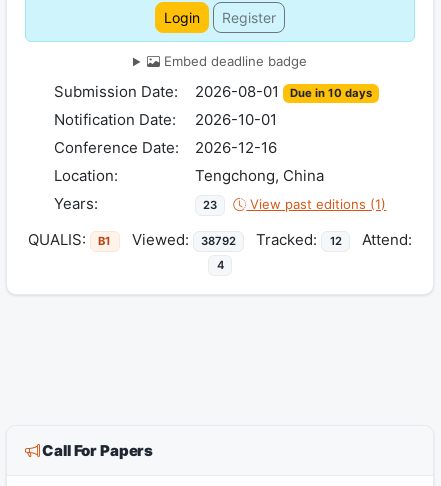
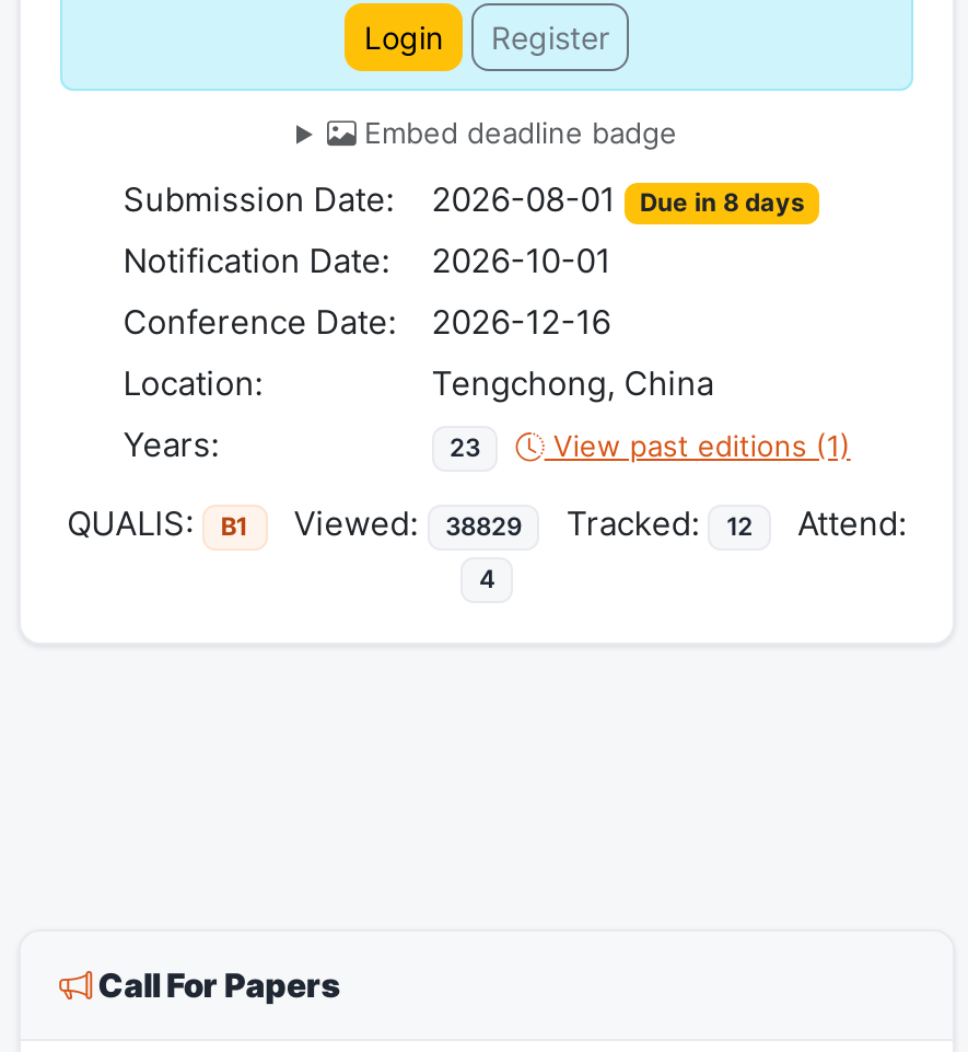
- Submission Date: 2026-08-01 Due in 10 days
+ Submission Date: 2026-08-01 Due in 8 days

- QUALIS: B1 Viewed: 38792 Tracked: 12 Attend:
+ QUALIS: B1 Viewed: 38829 Tracked: 12 Attend:
